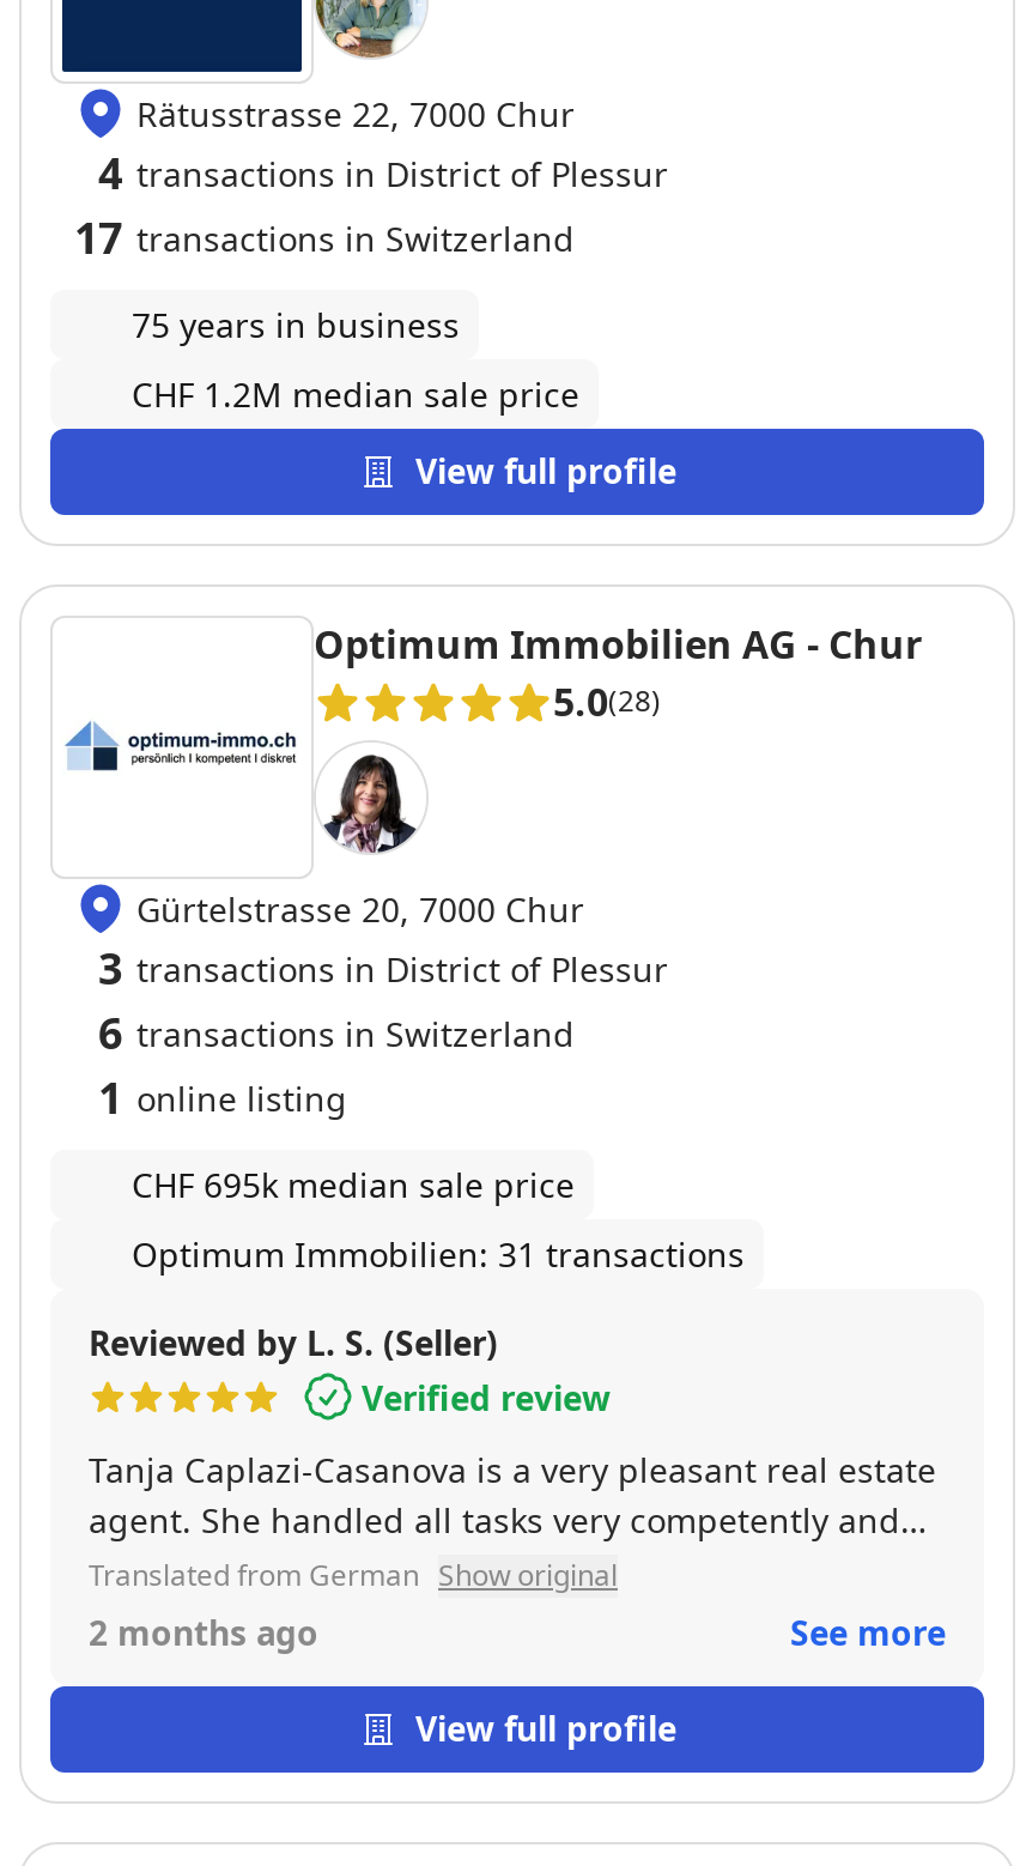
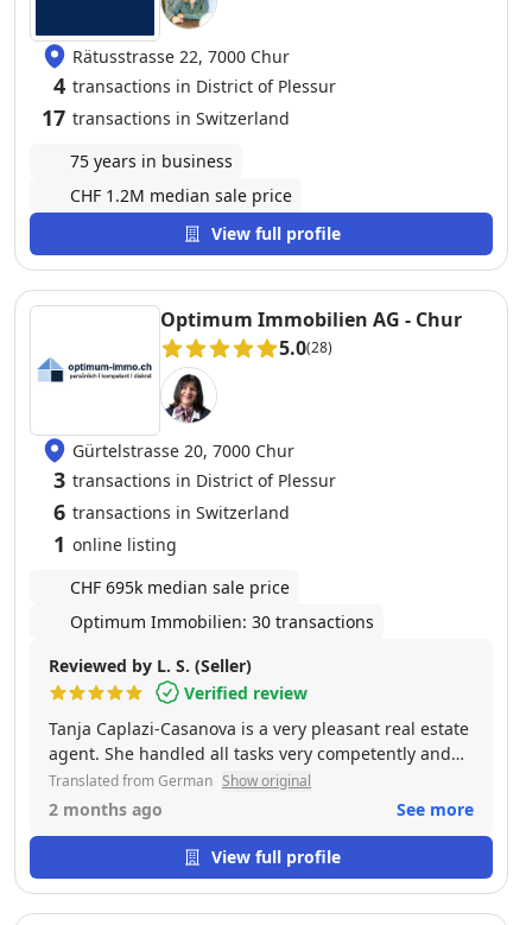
- Optimum Immobilien: 31 transactions
+ Optimum Immobilien: 30 transactions
